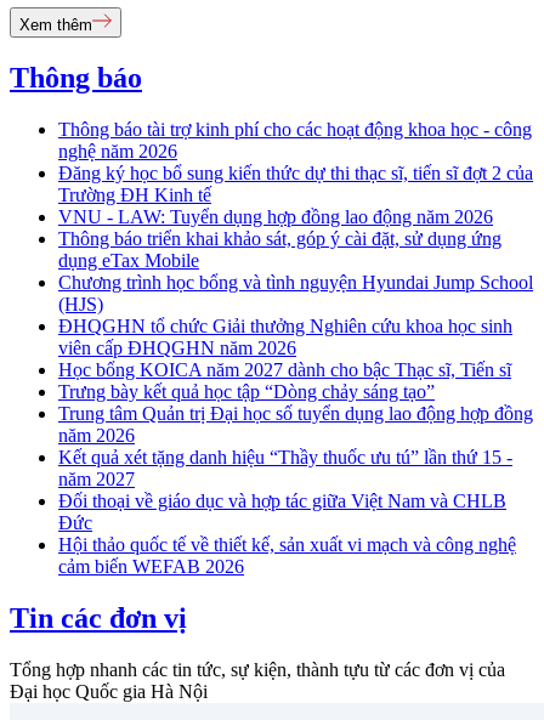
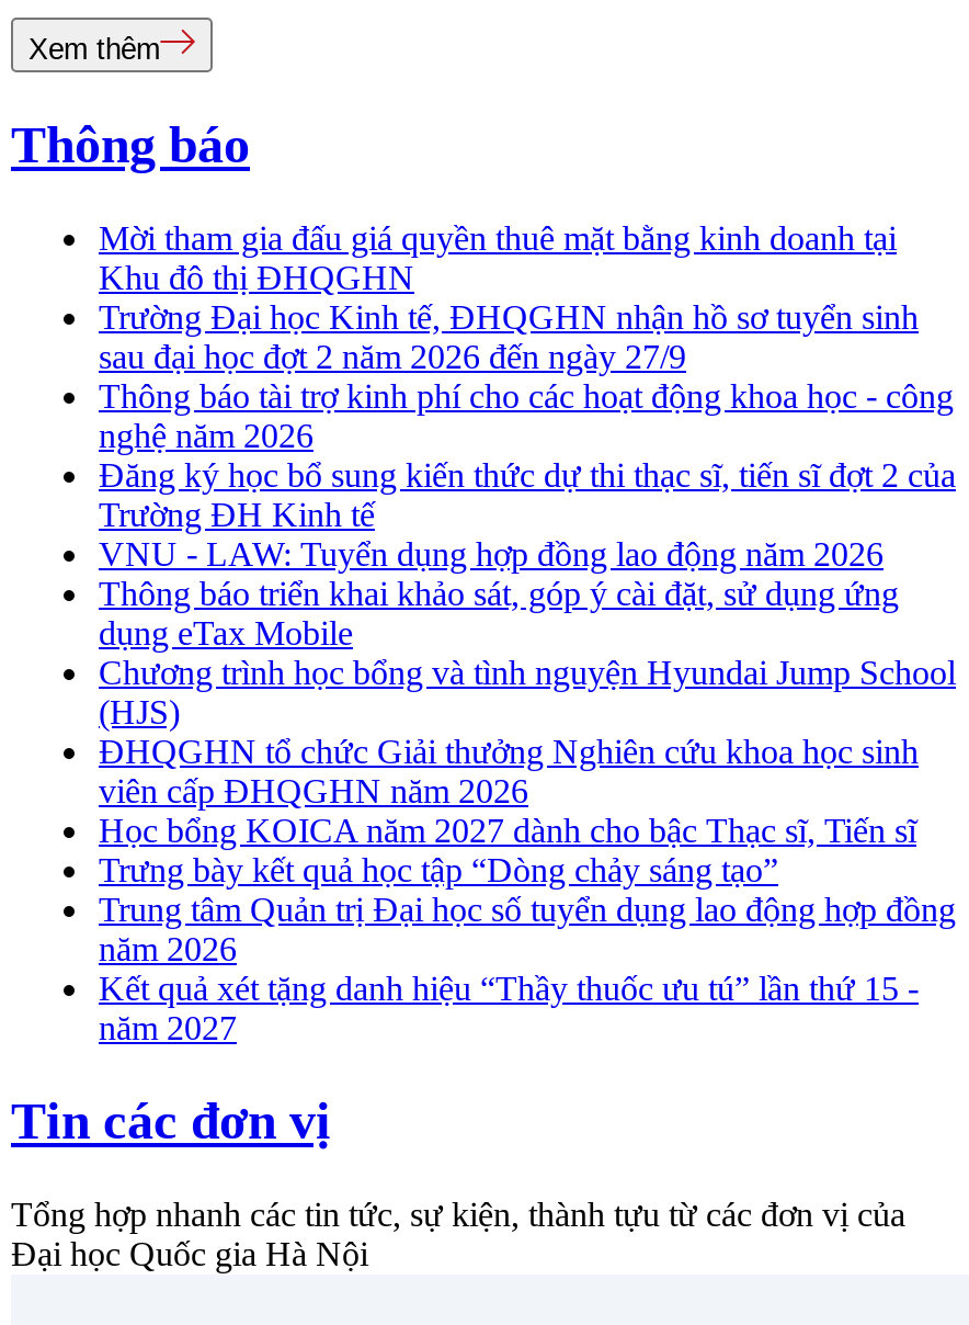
+ Mời tham gia đấu giá quyền thuê mặt bằng kinh doanh tại
+ Khu đô thị ĐHQGHN
+ Trường Đại học Kinh tế, ĐHQGHN nhận hồ sơ tuyển sinh
+ sau đại học đợt 2 năm 2026 đến ngày 27/9

moved down: Thông báo tài trợ kinh phí cho các hoạt động khoa học - công | nghệ năm 2026 | Đăng ký học bổ sung kiến thức dự thi thạc sĩ, tiến sĩ đợt 2 của | ... | Kết quả xét tặng danh hiệu “Thầy thuốc ưu tú” lần thứ 15 - | năm 2027

- Đối thoại về giáo dục và hợp tác giữa Việt Nam và CHLB
- Đức
- Hội thảo quốc tế về thiết kế, sản xuất vi mạch và công nghệ
- cảm biến WEFAB 2026
